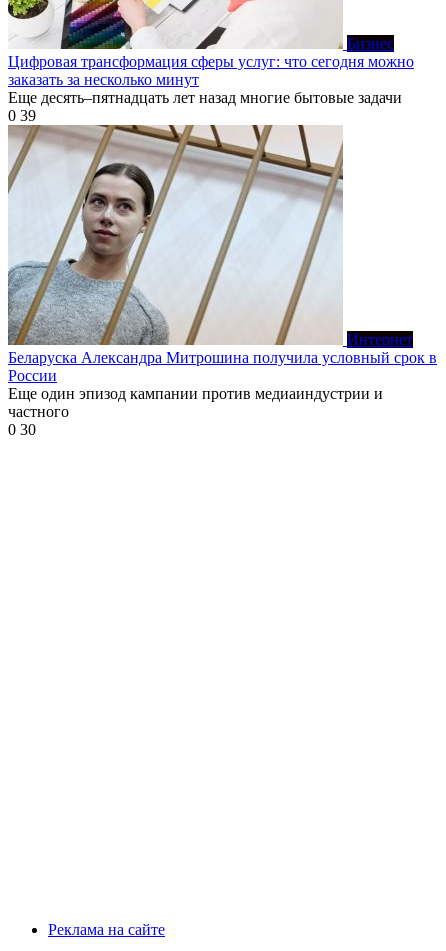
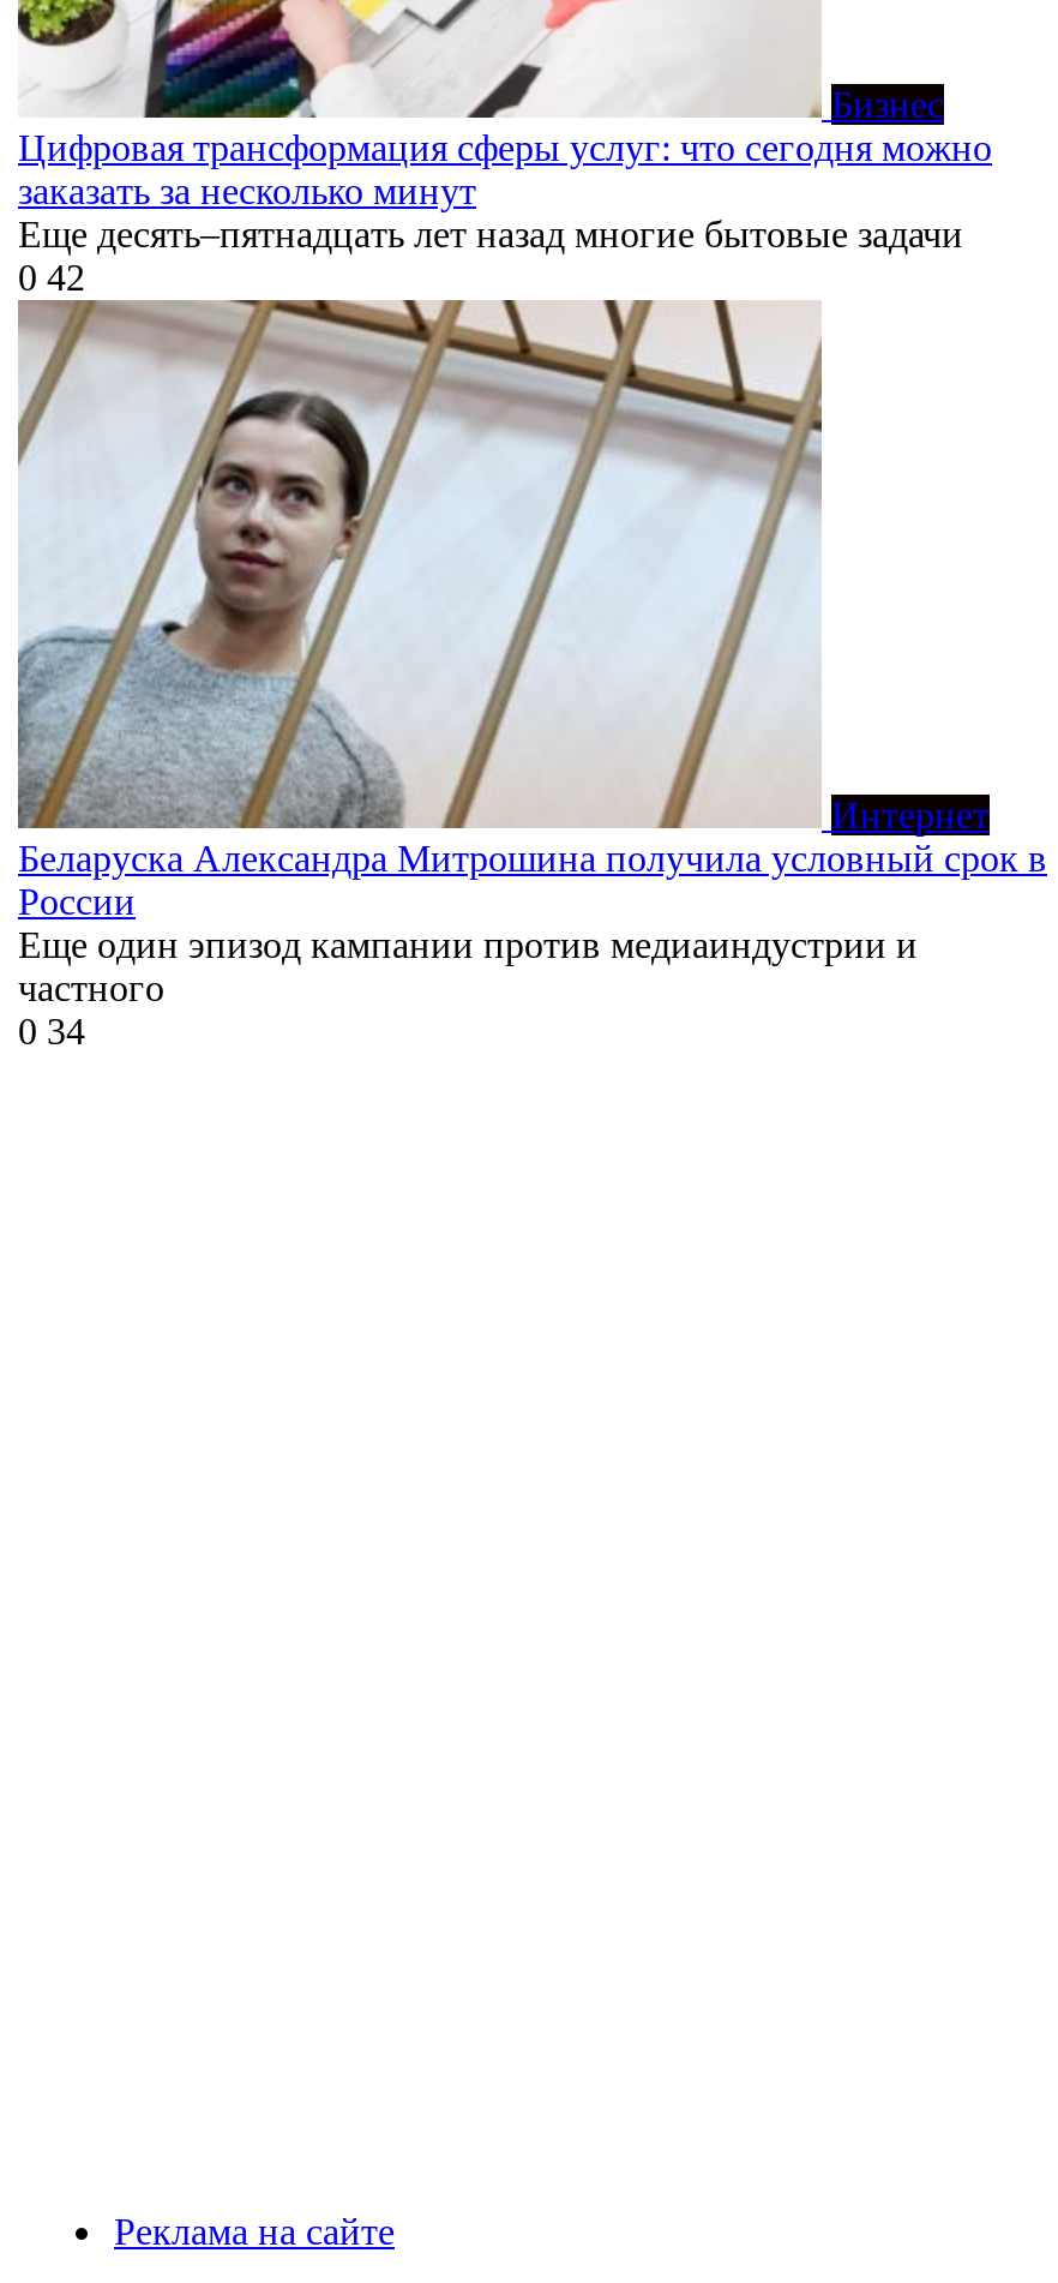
- 0 39
+ 0 42

- 0 30
+ 0 34
